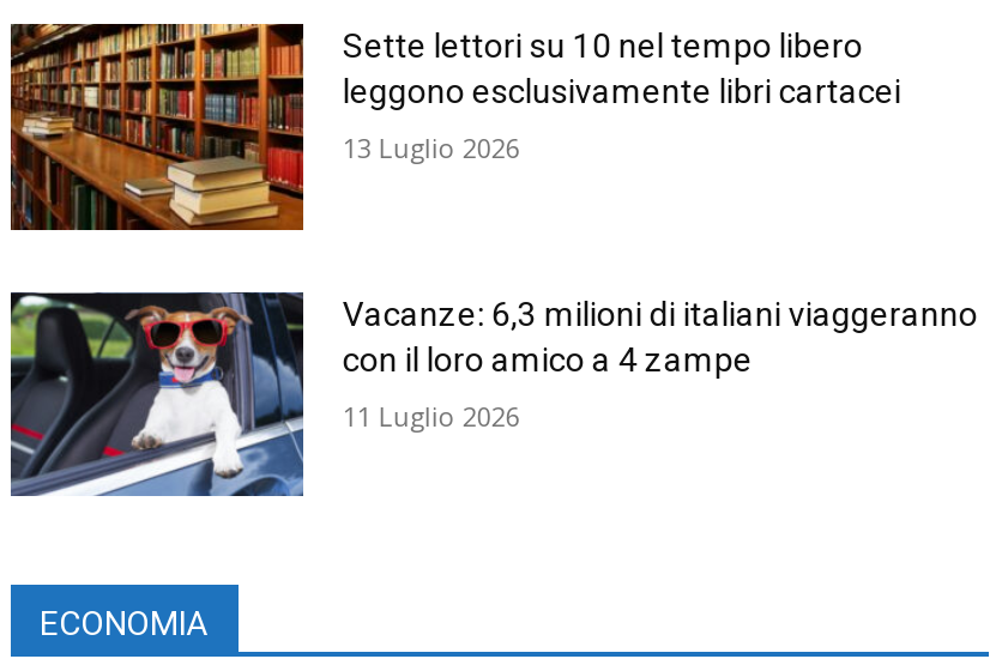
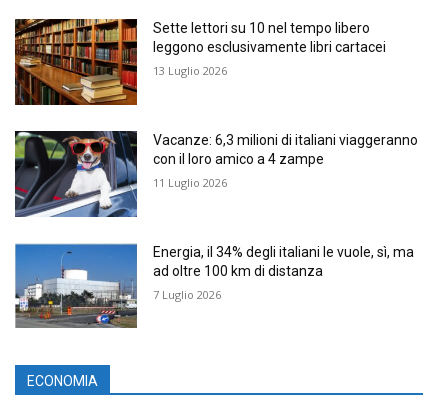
+ [image]
+ Energia, il 34% degli italiani le vuole, sì, ma
+ ad oltre 100 km di distanza
+ 7 Luglio 2026
